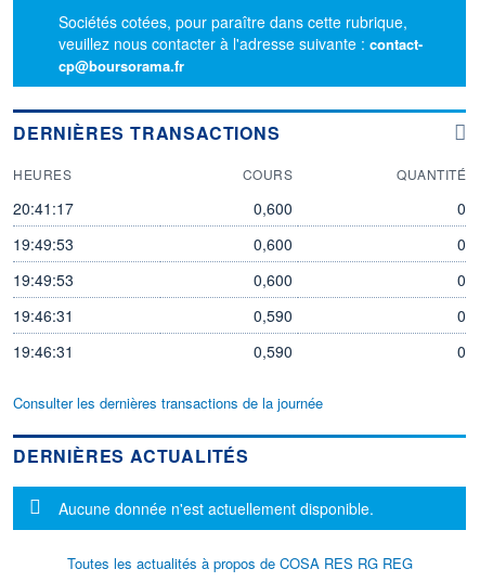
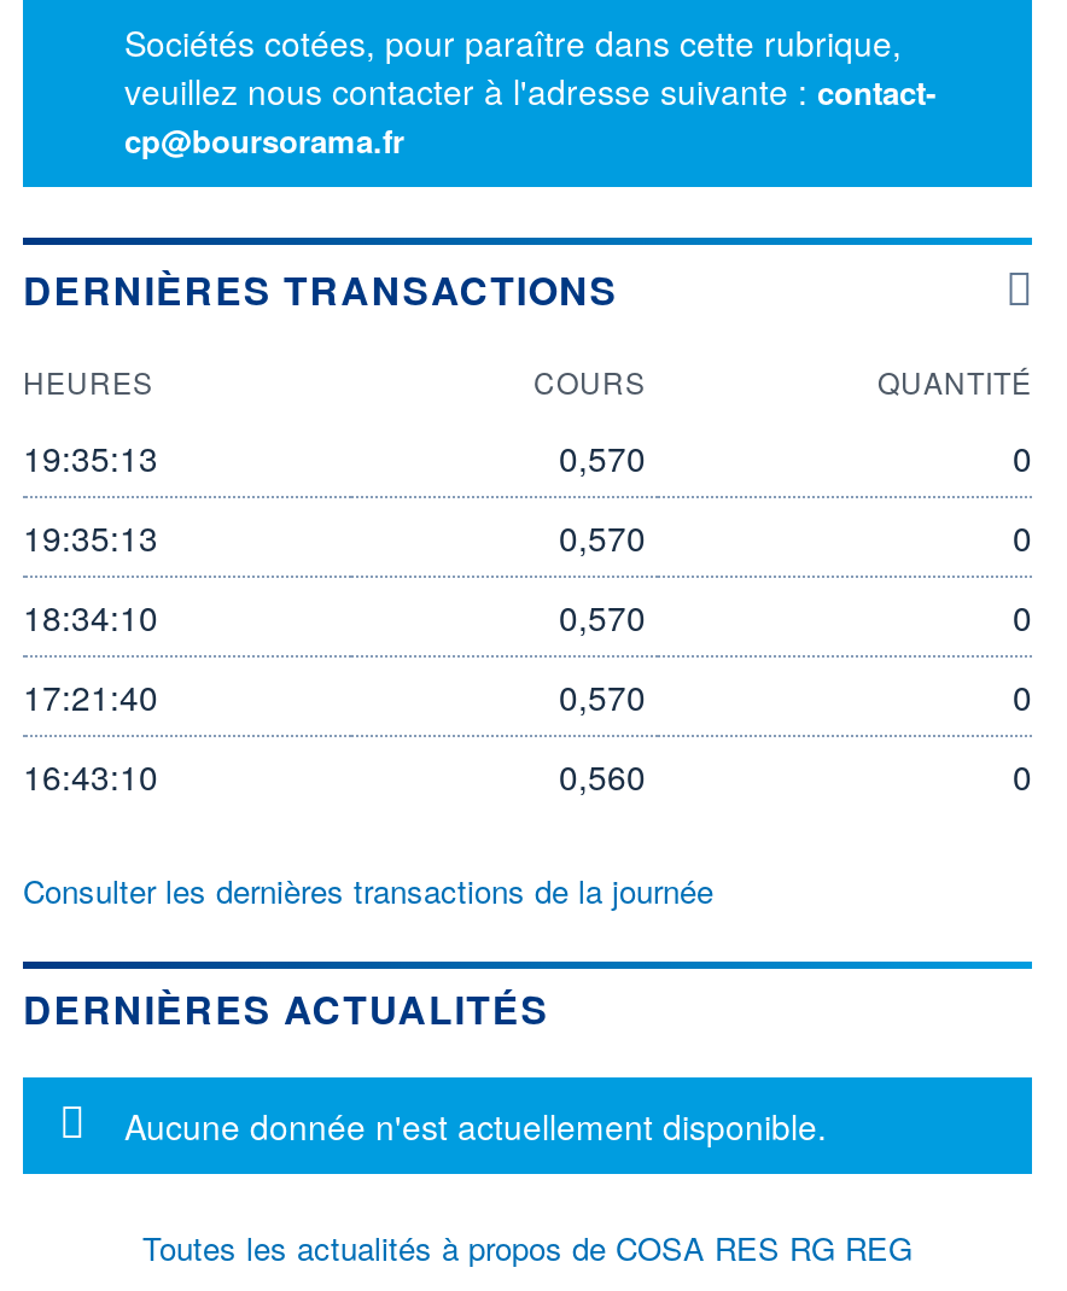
- 20:41:17
+ 19:35:13

- 0,600
+ 0,570

- 19:49:53
+ 19:35:13

- 0,600
+ 0,570

- 19:49:53
+ 18:34:10

- 0,600
+ 0,570

- 19:46:31
+ 17:21:40

- 0,590
+ 0,570

- 19:46:31
+ 16:43:10

- 0,590
+ 0,560
